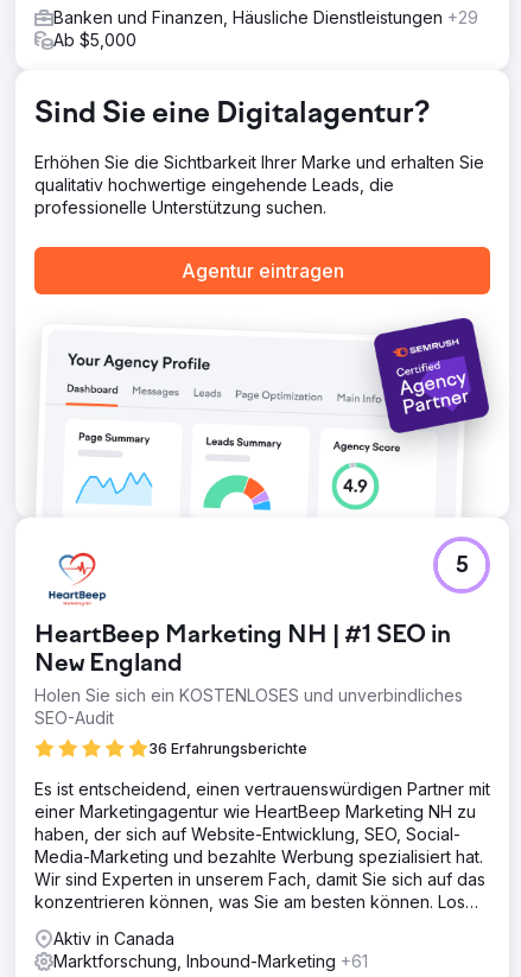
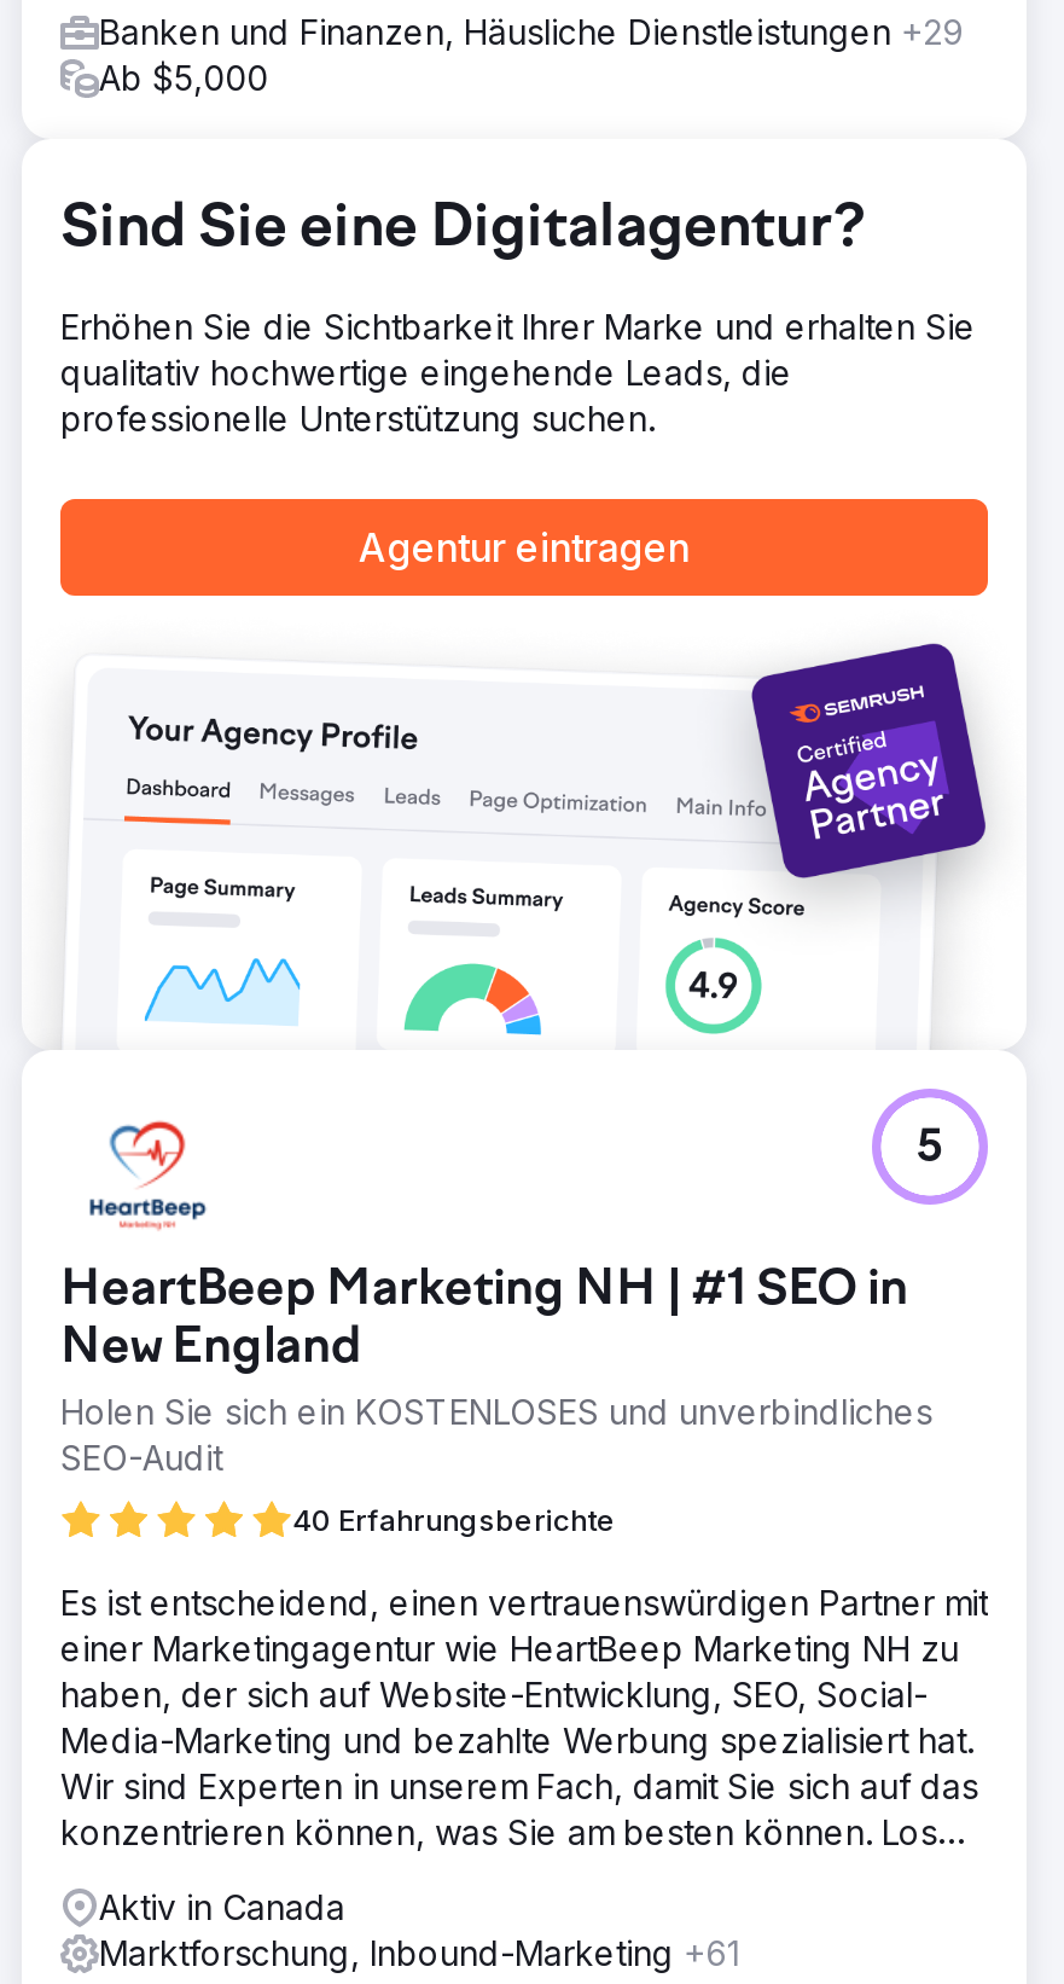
- 36 Erfahrungsberichte
+ 40 Erfahrungsberichte
